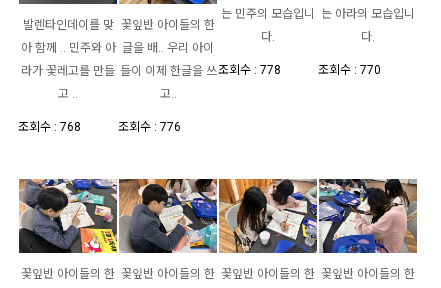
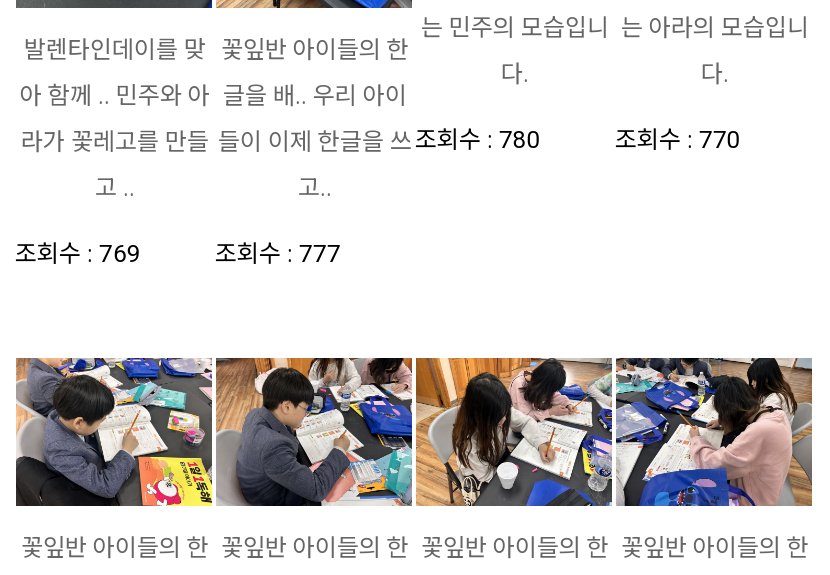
- 라가 꽃레고를 만들 들이 이제 한글을 쓰 조회수 : 778
+ 라가 꽃레고를 만들 들이 이제 한글을 쓰 조회수 : 780

- 조회수 : 768
+ 조회수 : 769

- 조회수 : 776
+ 조회수 : 777
